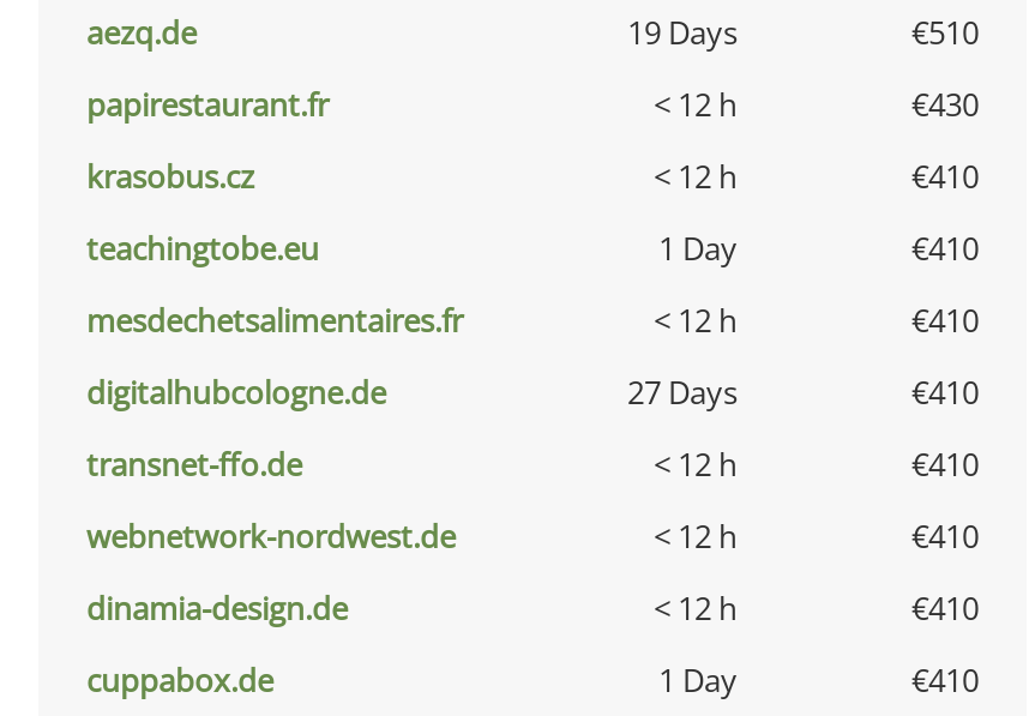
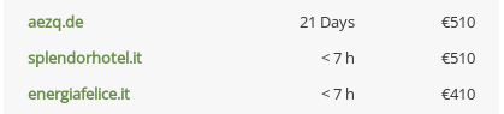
- 19 Days
+ 21 Days

- papirestaurant.fr
- < 12 h
- €430
- krasobus.cz
- < 12 h
- €410
- teachingtobe.eu
- 1 Day
- €410
- mesdechetsalimentaires.fr
- < 12 h
- €410
- digitalhubcologne.de
- 27 Days
- €410
- transnet-ffo.de
- < 12 h
- €410
- webnetwork-nordwest.de
- < 12 h
- €410
- dinamia-design.de
- < 12 h
- €410
- cuppabox.de
- 1 Day
+ splendorhotel.it
+ < 7 h
+ €510
+ energiafelice.it
+ < 7 h
